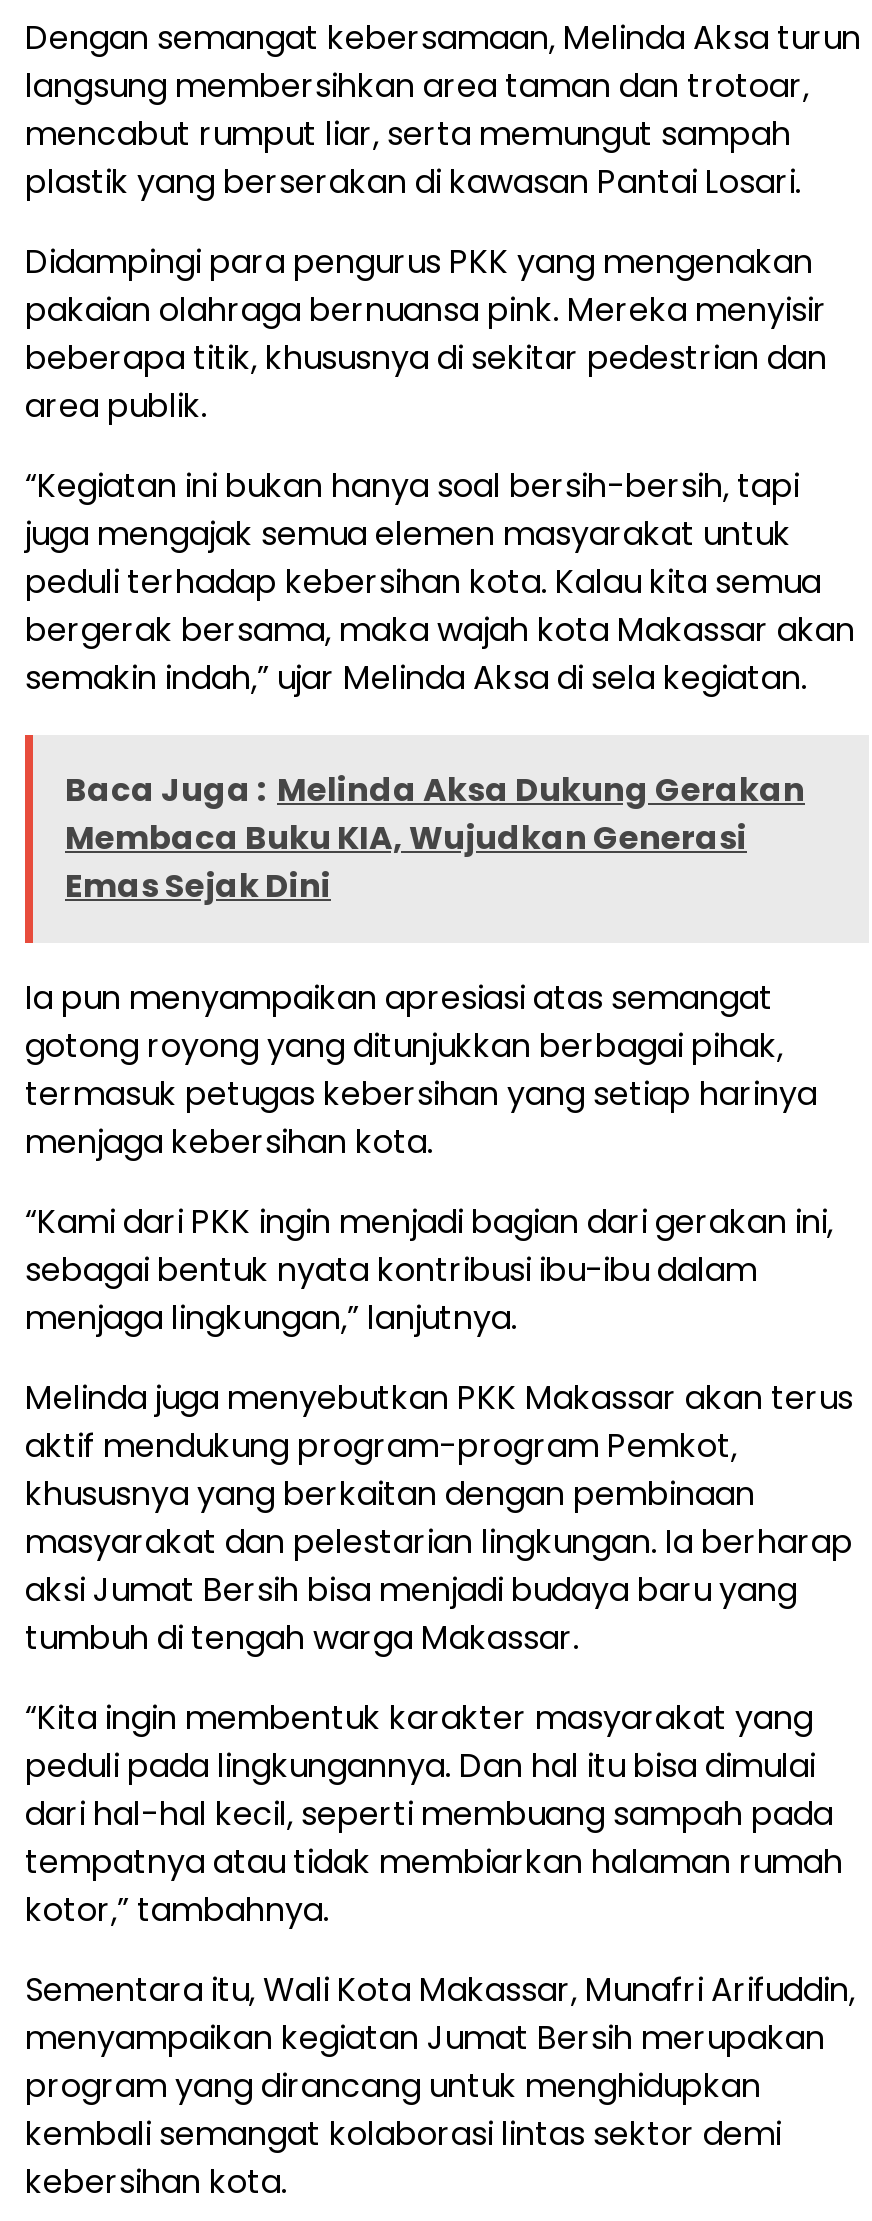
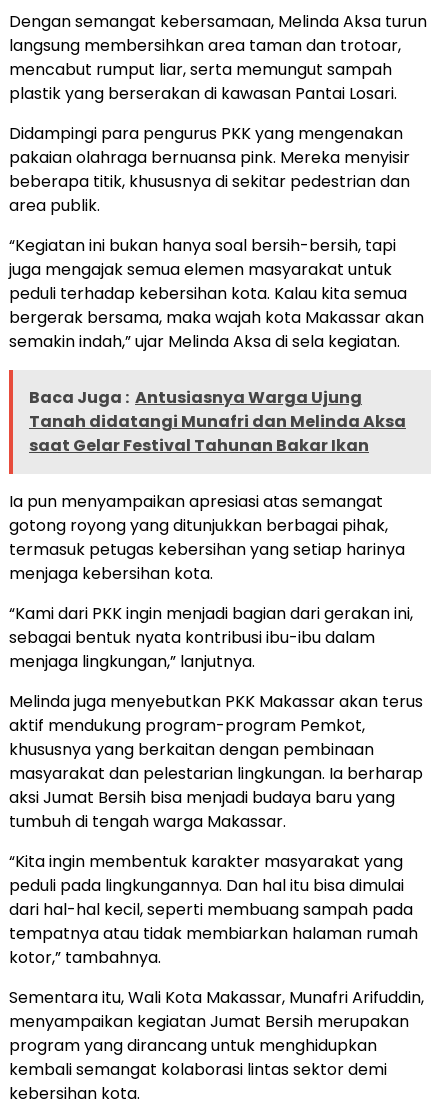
- Baca Juga : Melinda Aksa Dukung Gerakan
- Membaca Buku KIA, Wujudkan Generasi
- Emas Sejak Dini
+ Baca Juga : Antusiasnya Warga Ujung
+ Tanah didatangi Munafri dan Melinda Aksa
+ saat Gelar Festival Tahunan Bakar Ikan
